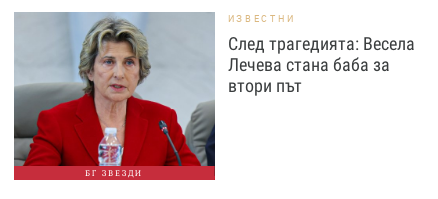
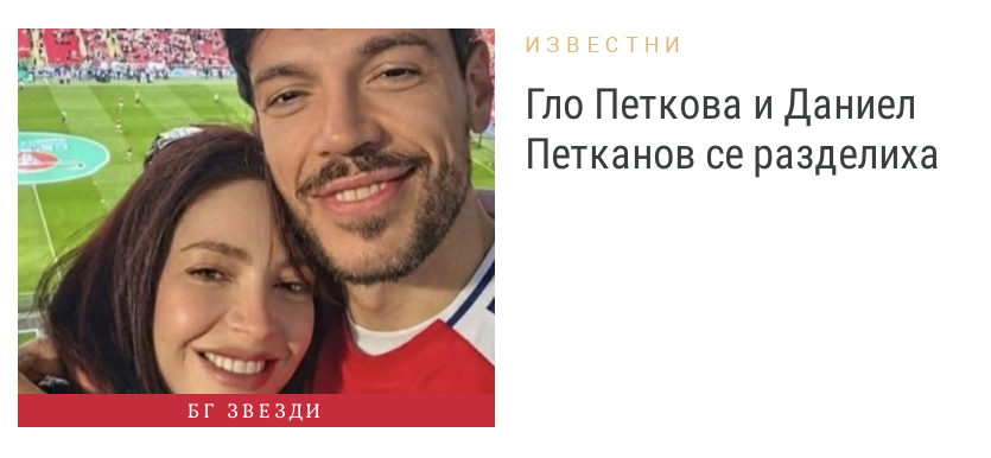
- [image]
- След трагедията: Весела
- Лечева стана баба за
- втори път
+ [image]
+ Гло Петкова и Даниел
+ Петканов се разделиха
